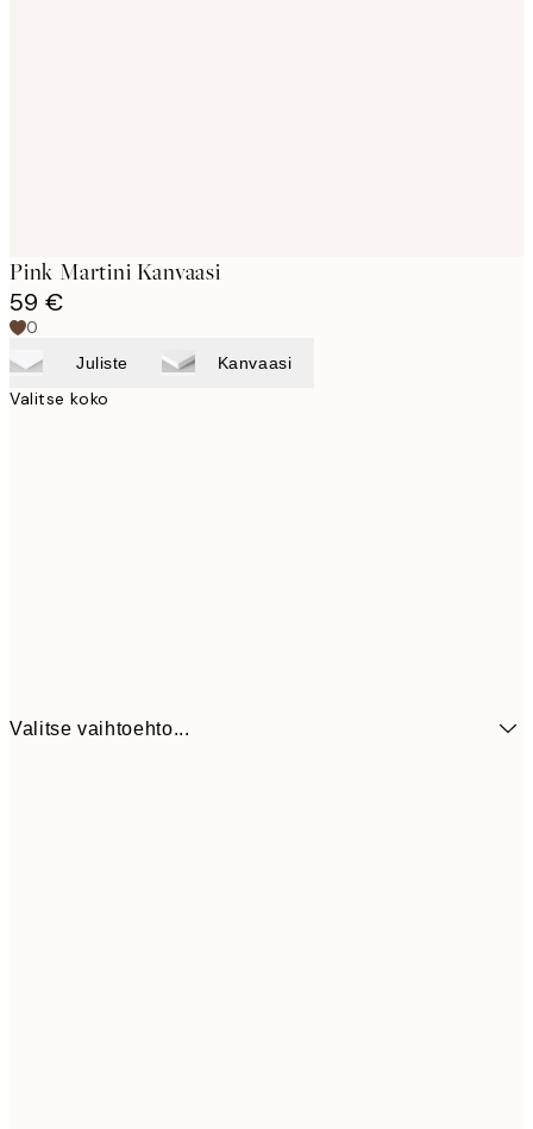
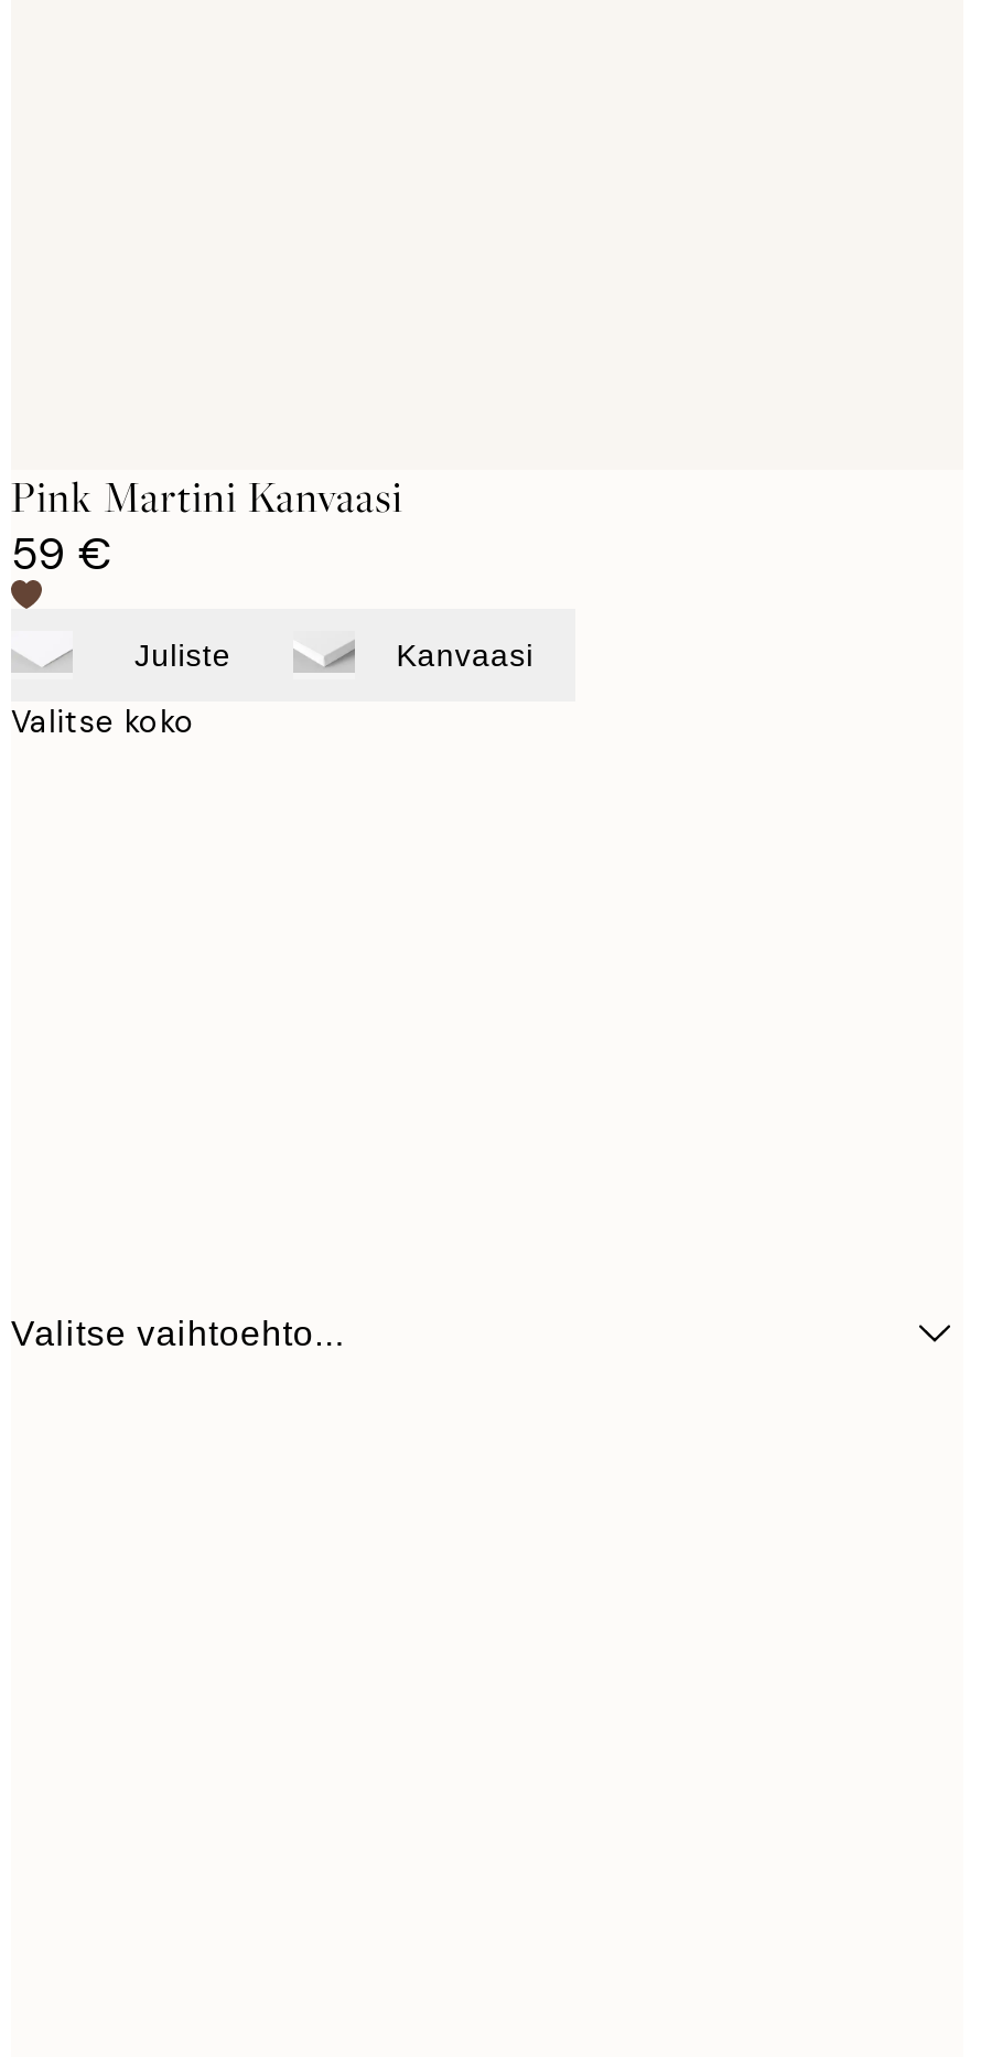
- 0
